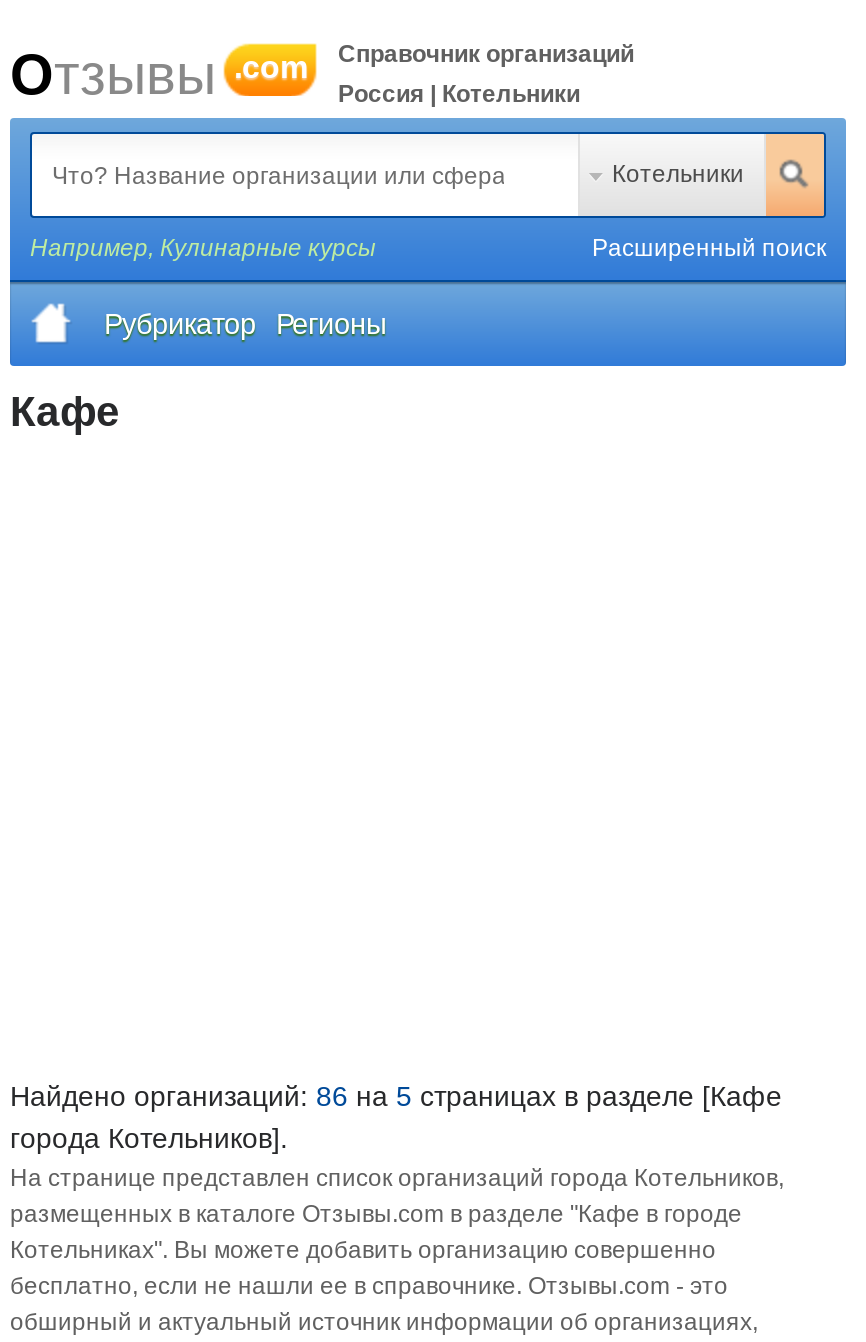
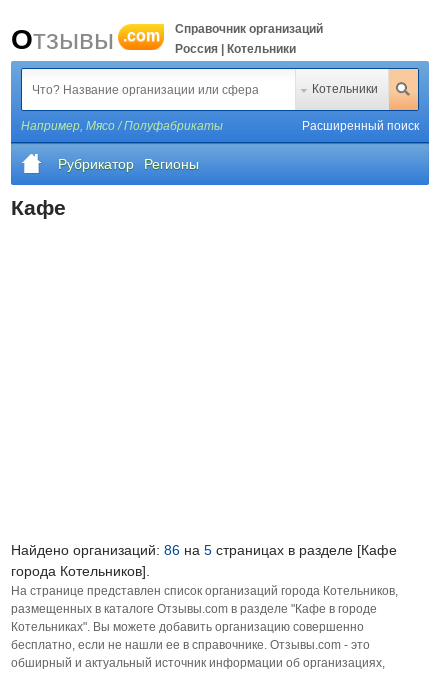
- Например, Кулинарные курсы
+ Например, Мясо / Полуфабрикаты
